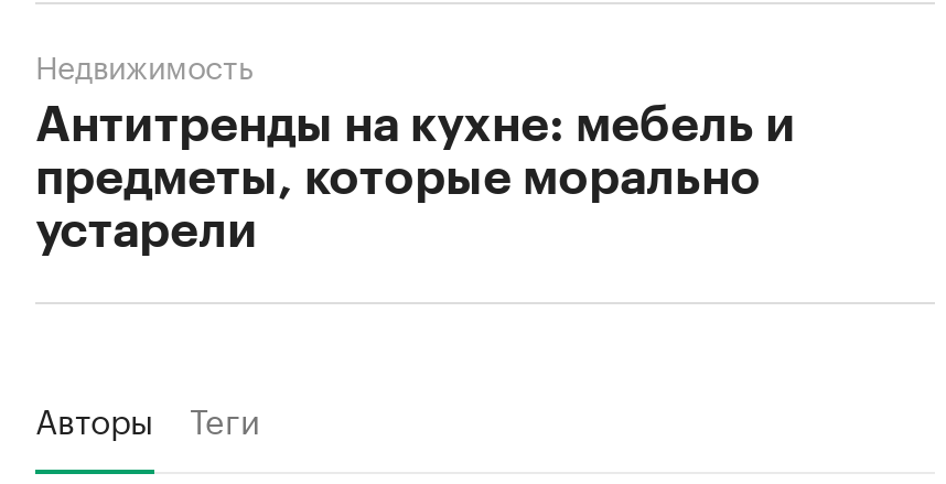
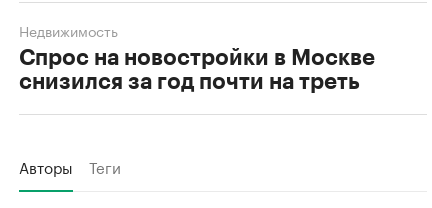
- Антитренды на кухне: мебель и
- предметы, которые морально
- устарели
+ Спрос на новостройки в Москве
+ снизился за год почти на треть
